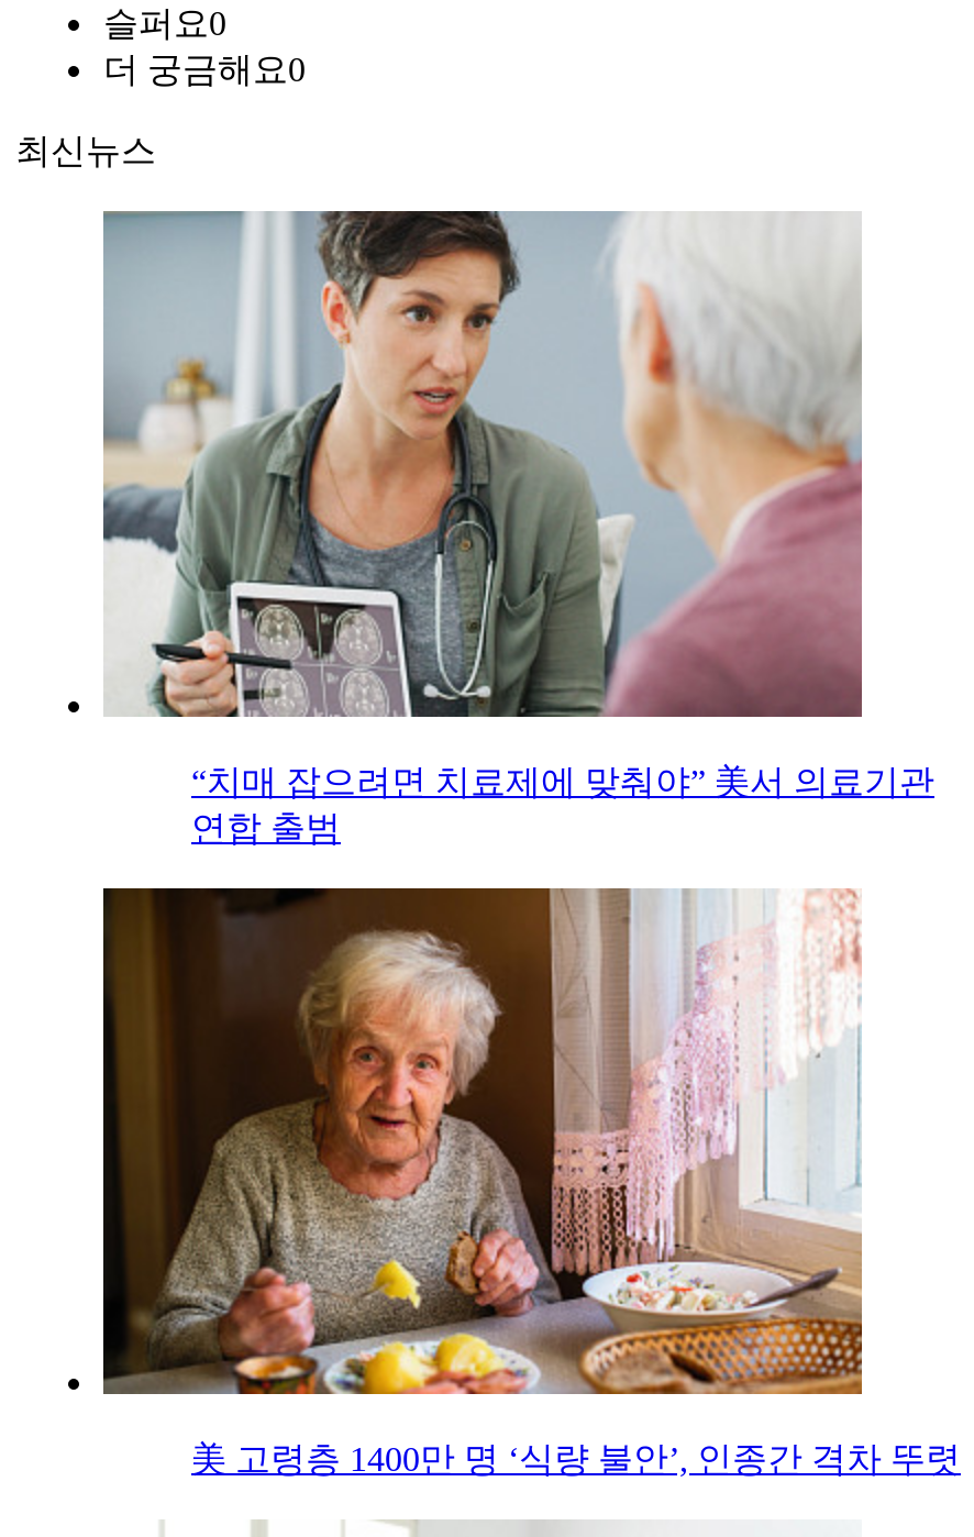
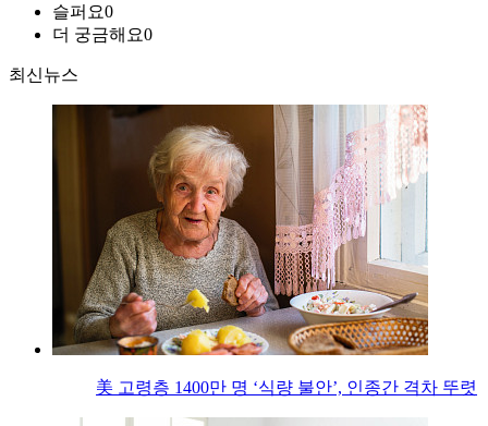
- [image]
- “치매 잡으려면 치료제에 맞춰야” 美서 의료기관
- 연합 출범
